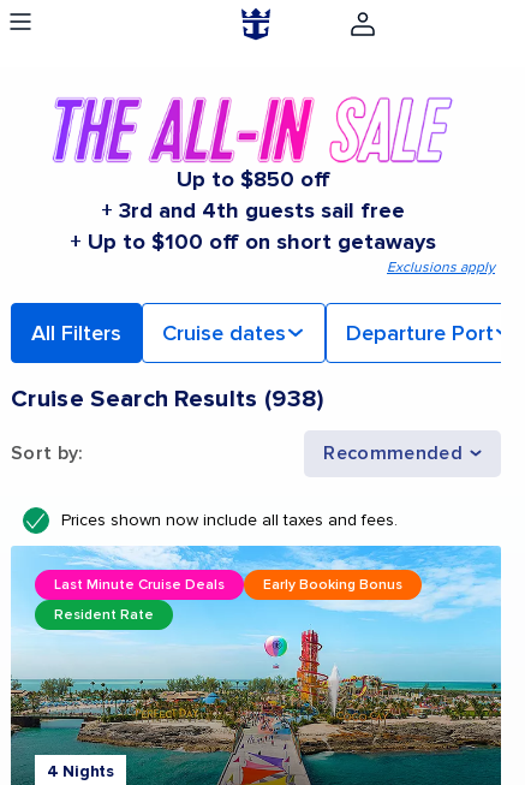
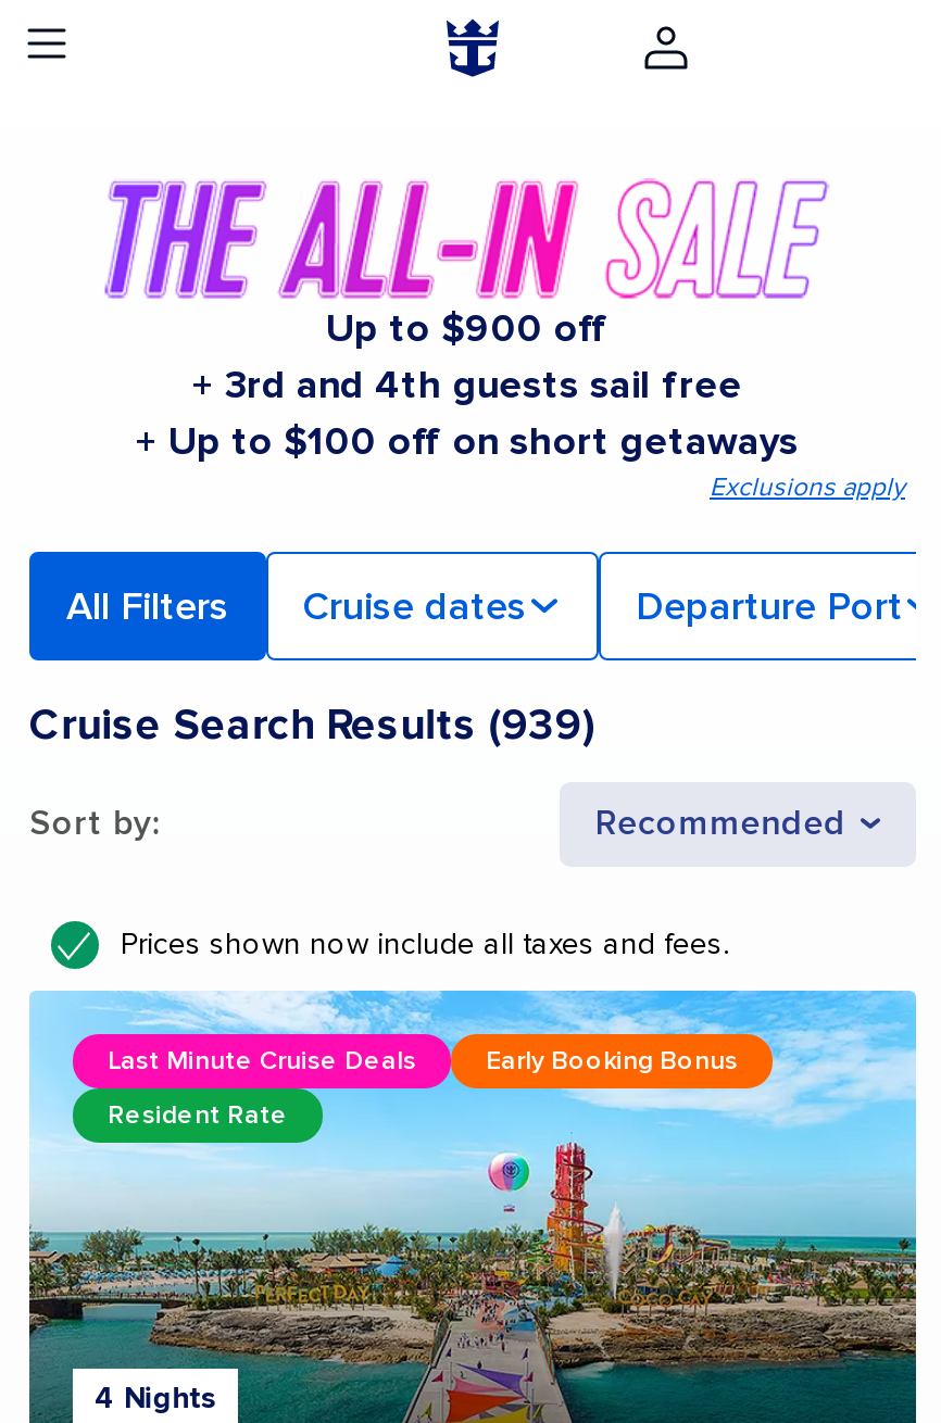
- Up to $850 off
+ Up to $900 off

- Cruise Search Results (938)
+ Cruise Search Results (939)
